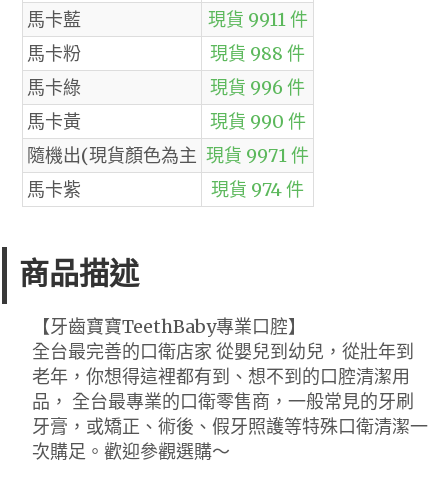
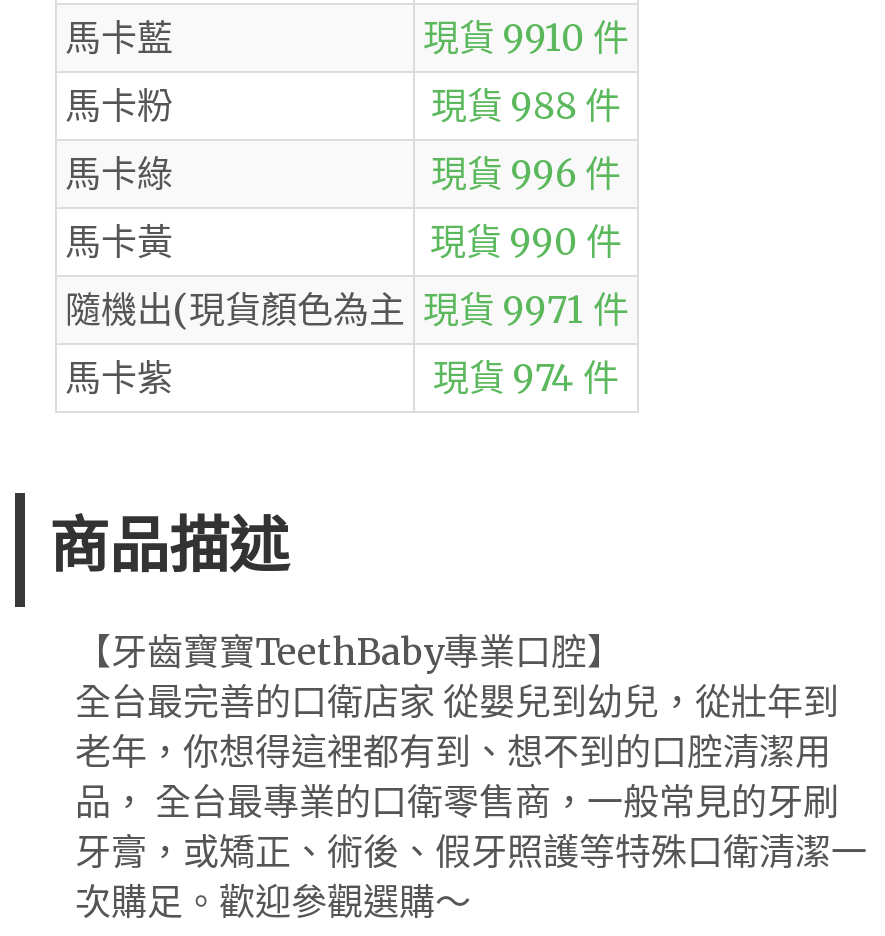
- 現貨 9911 件
+ 現貨 9910 件
